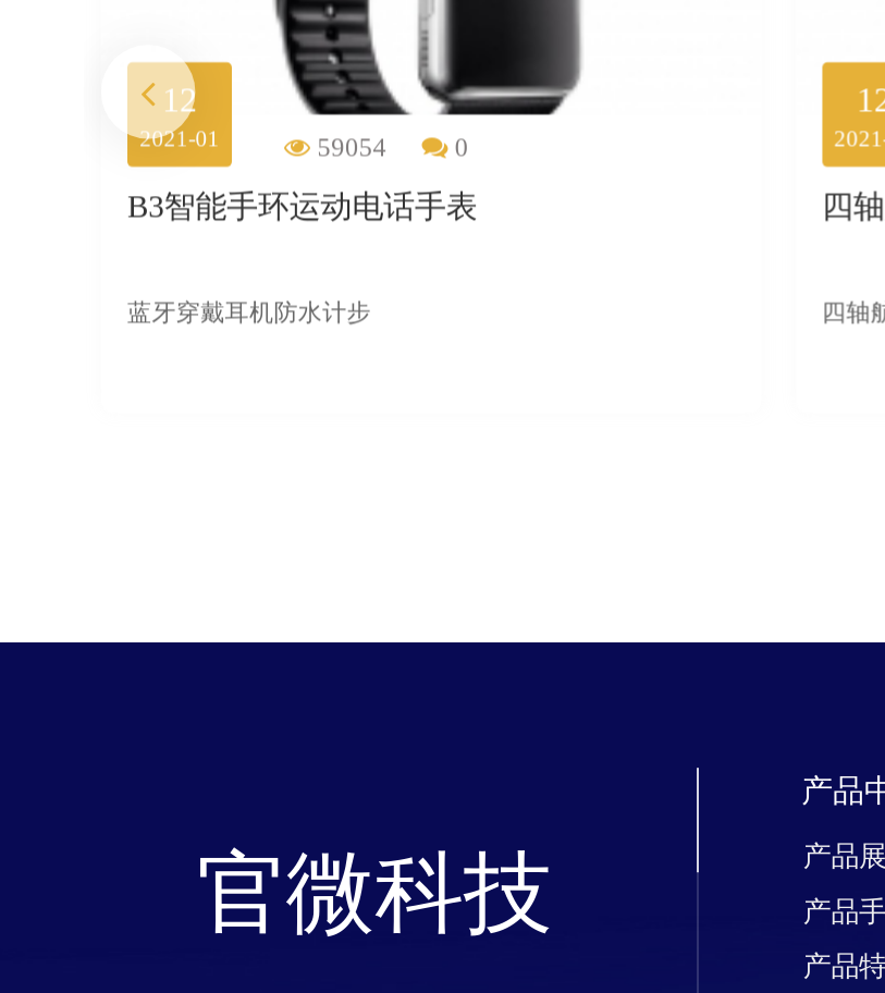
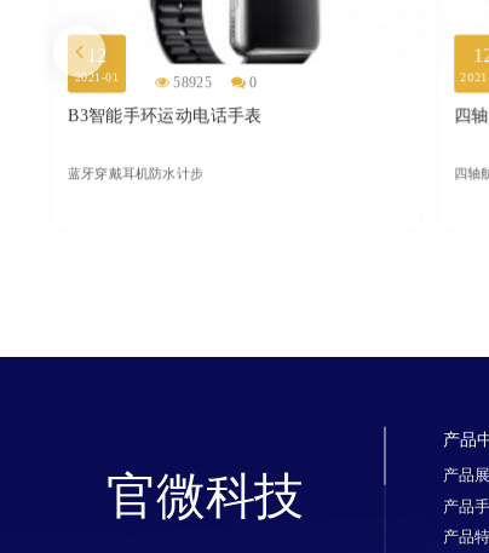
- 59054
+ 58925
